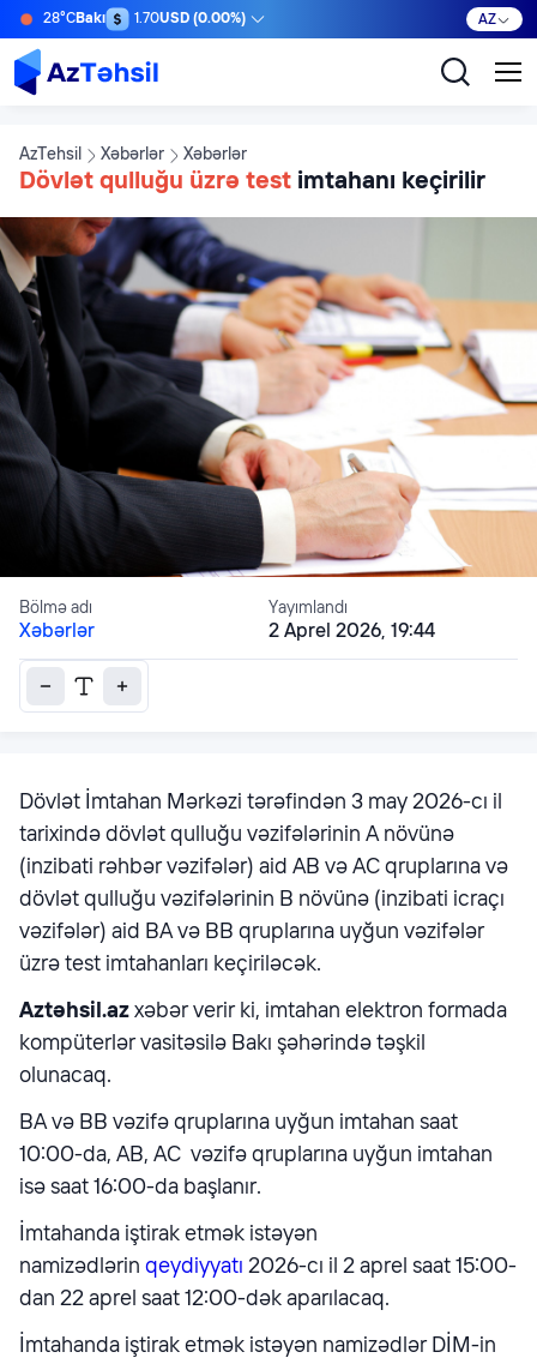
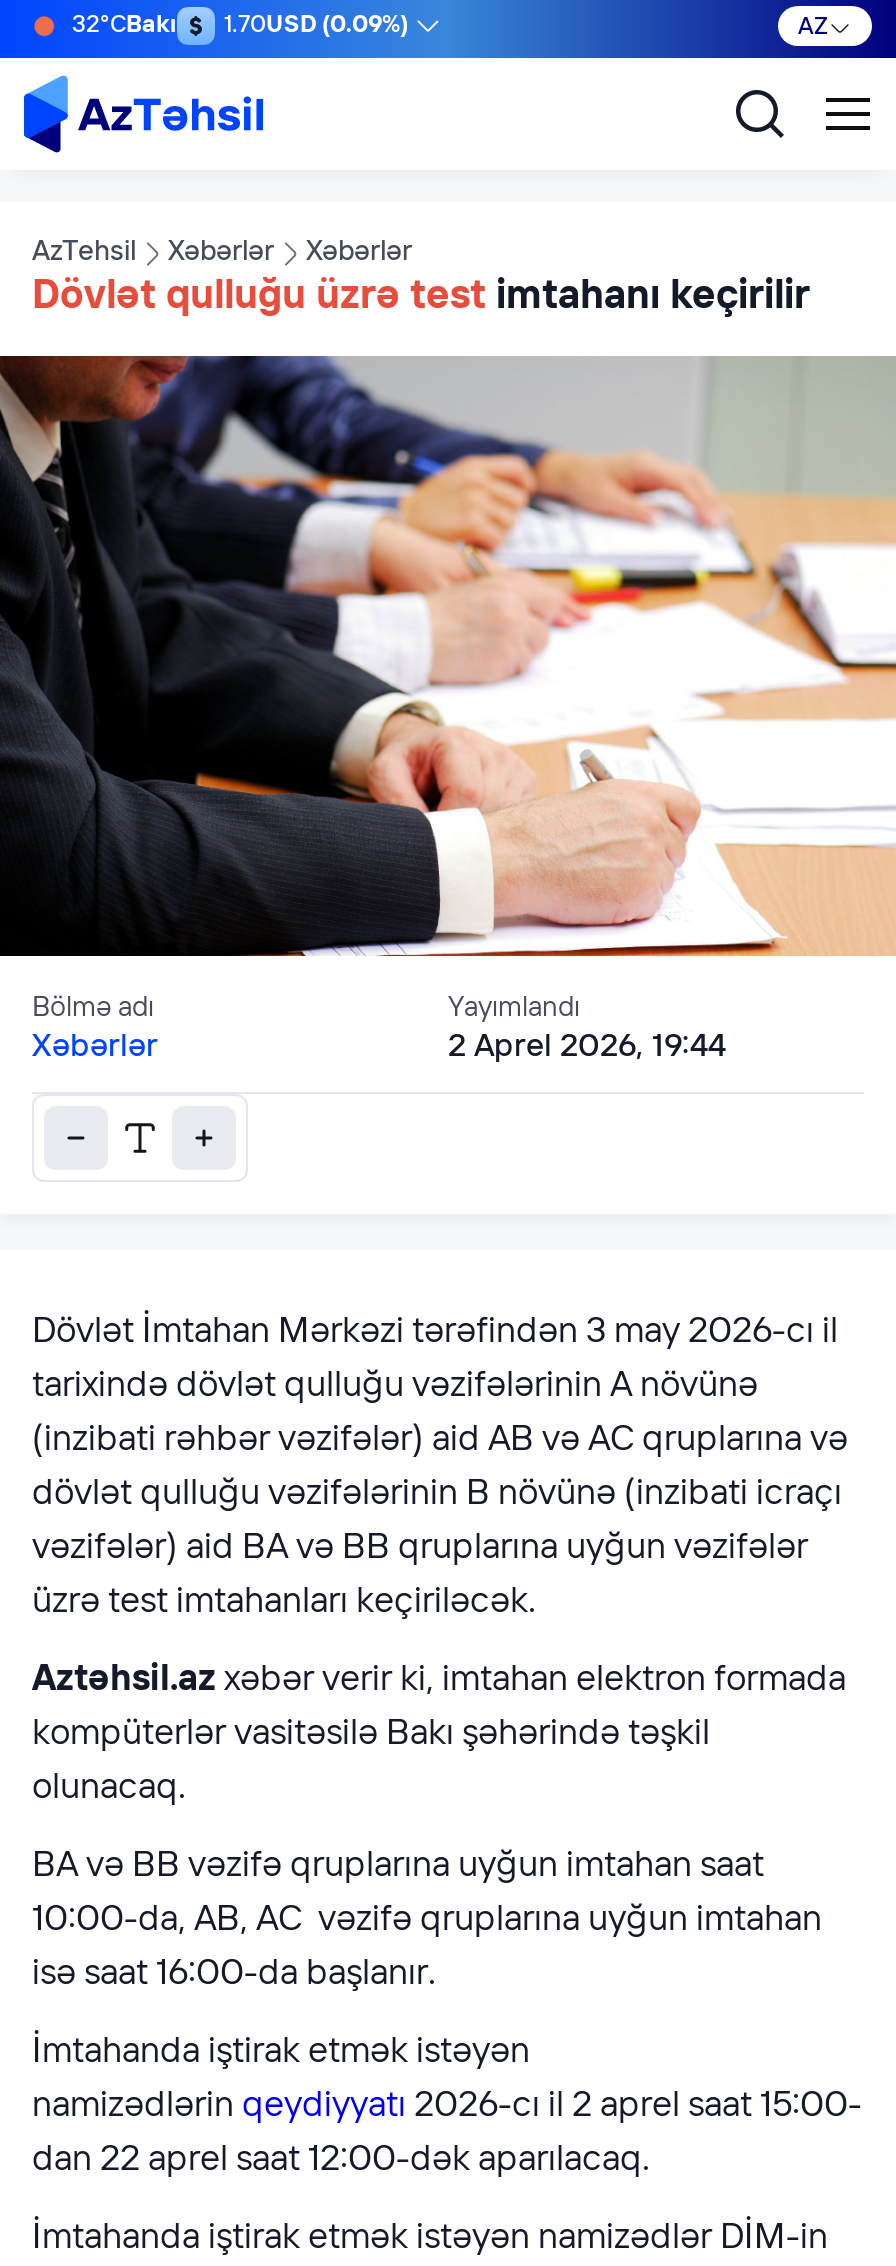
- 28°CBakı
+ 32°CBakı

- 1.70USD (0.00%)
+ 1.70USD (0.09%)
